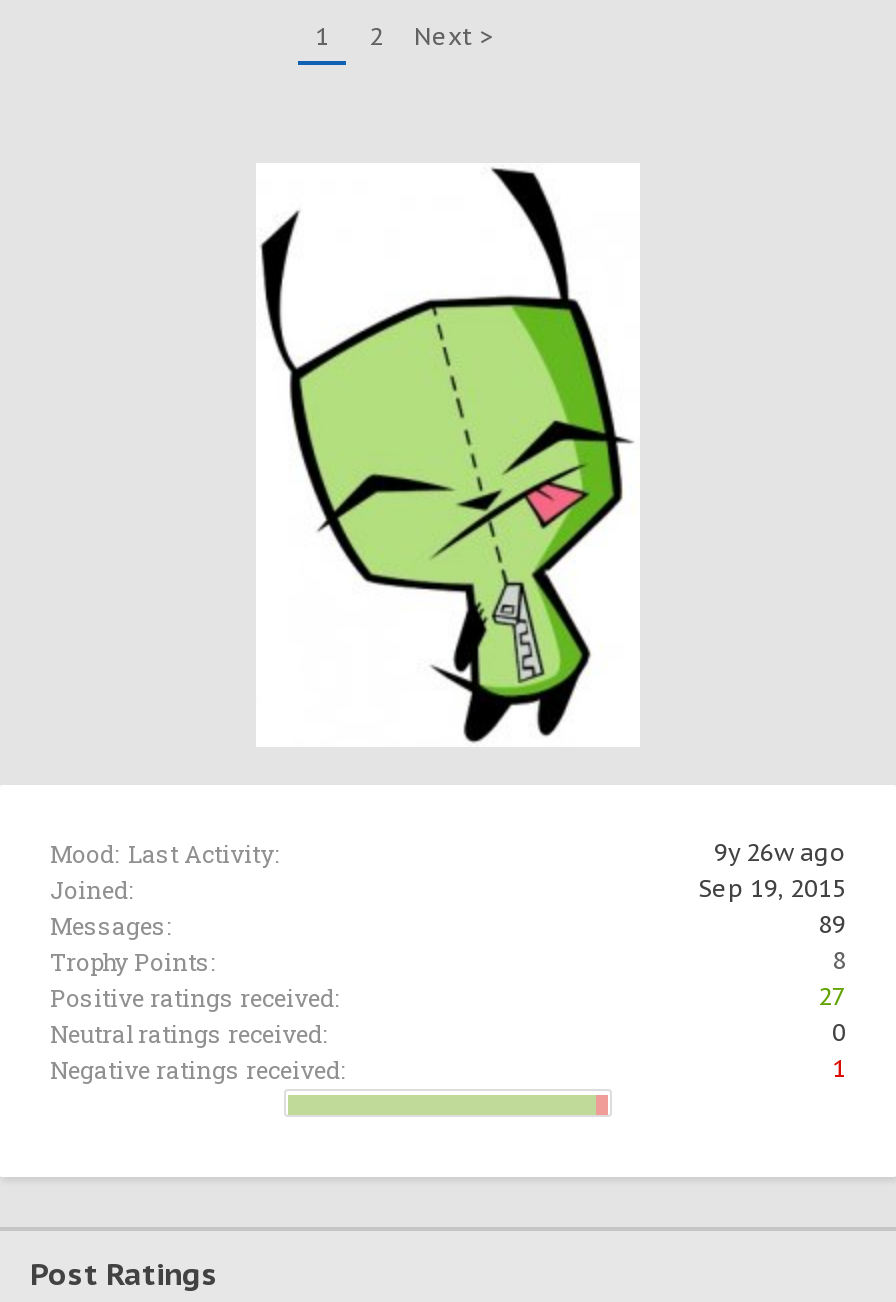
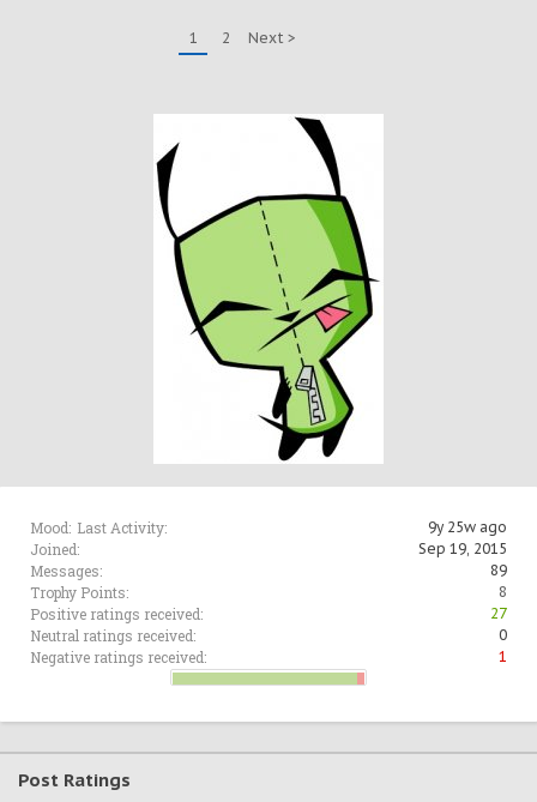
- 9y 26w ago
+ 9y 25w ago
